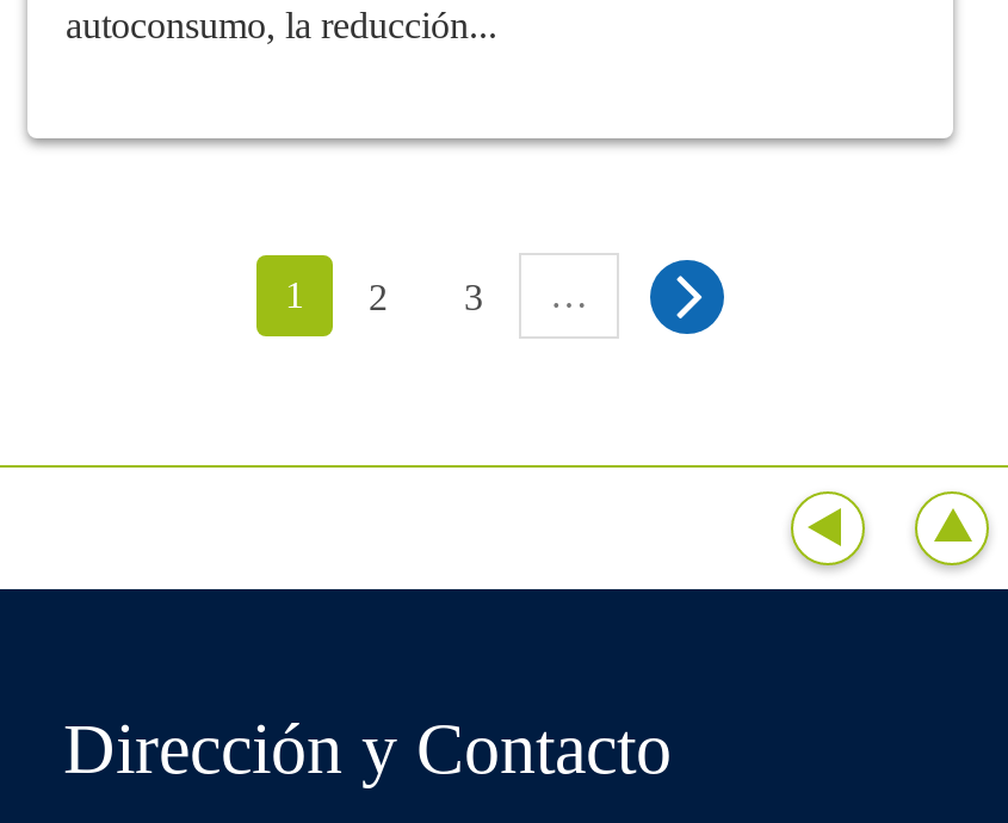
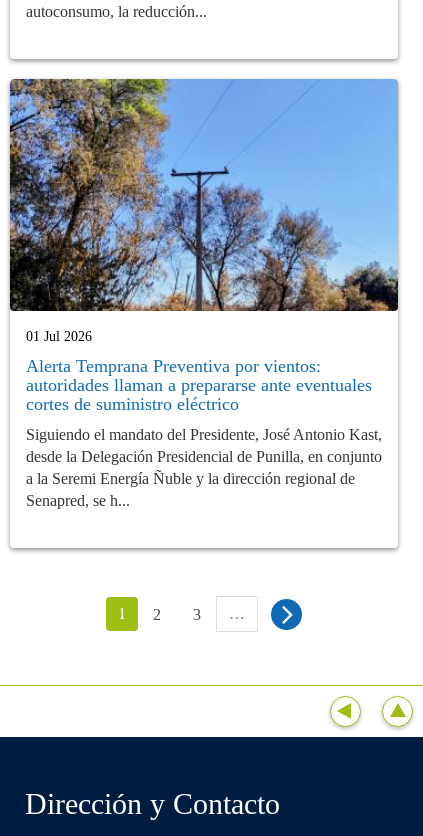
+ [image]
+ 01 Jul 2026
+ Alerta Temprana Preventiva por vientos:
+ autoridades llaman a prepararse ante eventuales
+ cortes de suministro eléctrico
+ Siguiendo el mandato del Presidente, José Antonio Kast,
+ desde la Delegación Presidencial de Punilla, en conjunto
+ a la Seremi Energía Ñuble y la dirección regional de
+ Senapred, se h...
